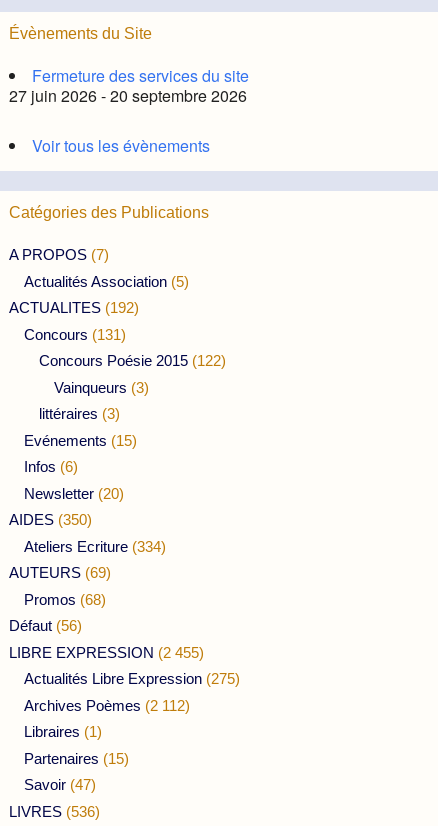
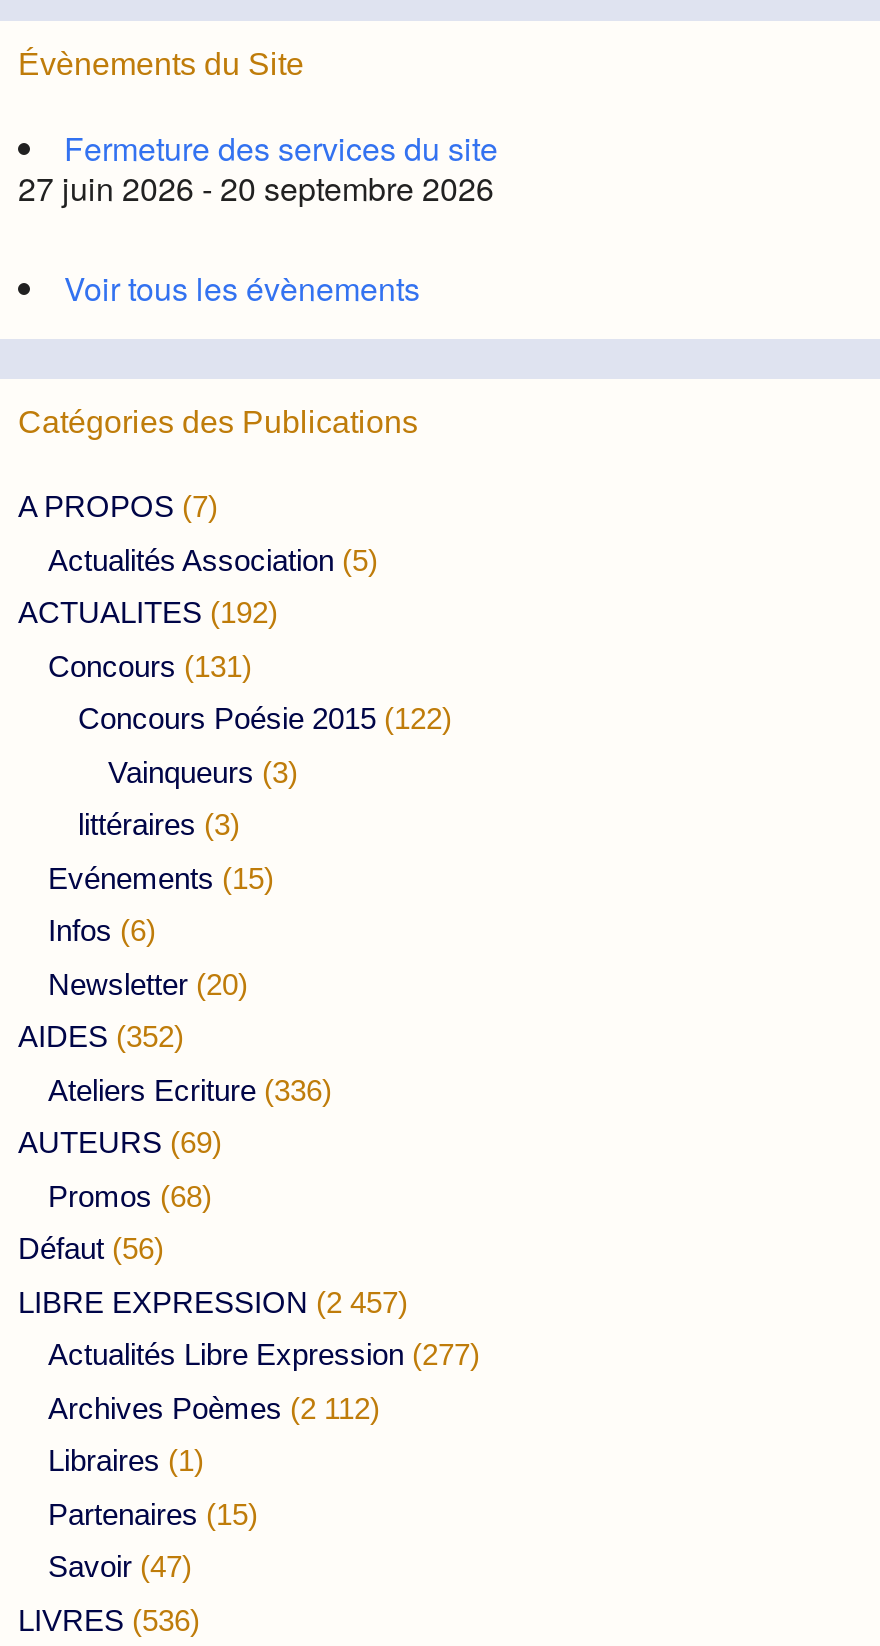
- AIDES (350)
+ AIDES (352)

- Ateliers Ecriture (334)
+ Ateliers Ecriture (336)

- LIBRE EXPRESSION (2 455)
+ LIBRE EXPRESSION (2 457)

- Actualités Libre Expression (275)
+ Actualités Libre Expression (277)
